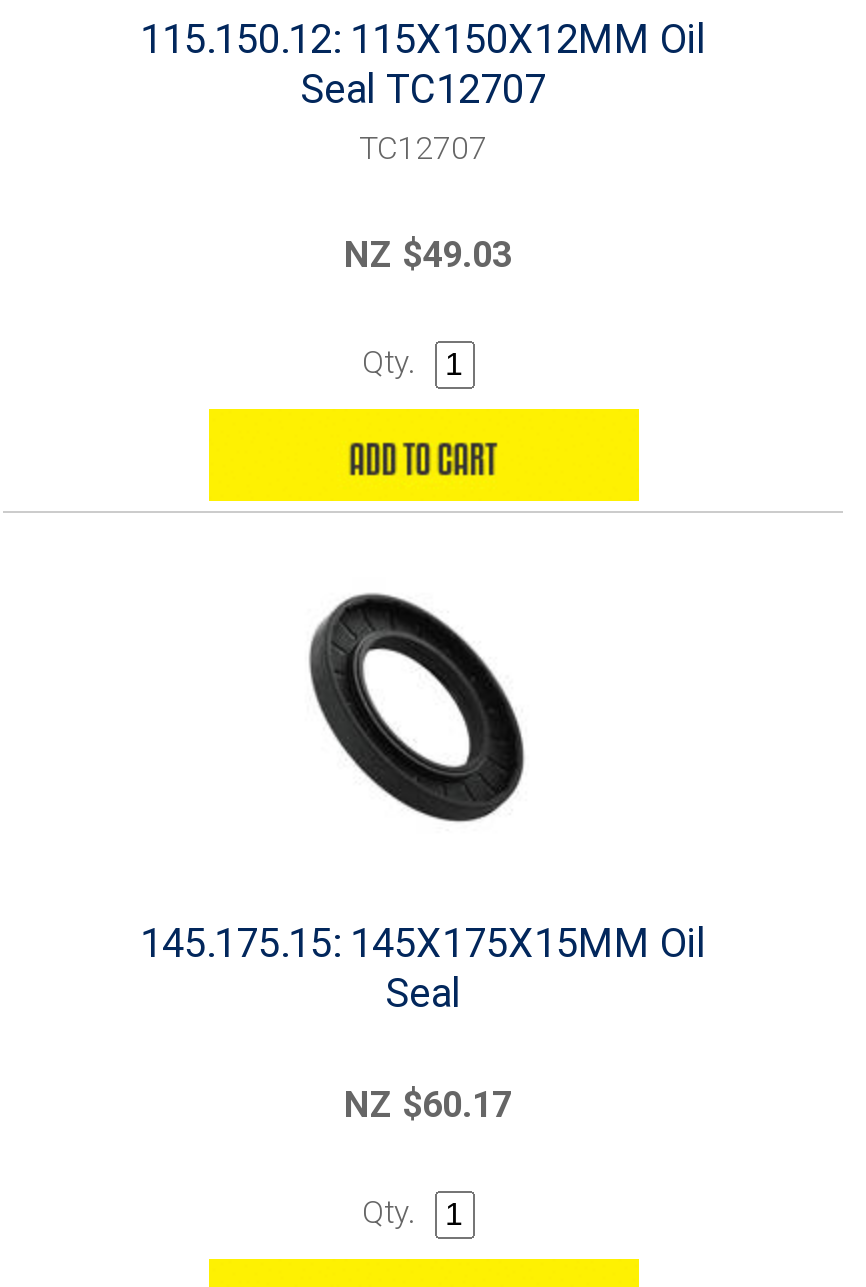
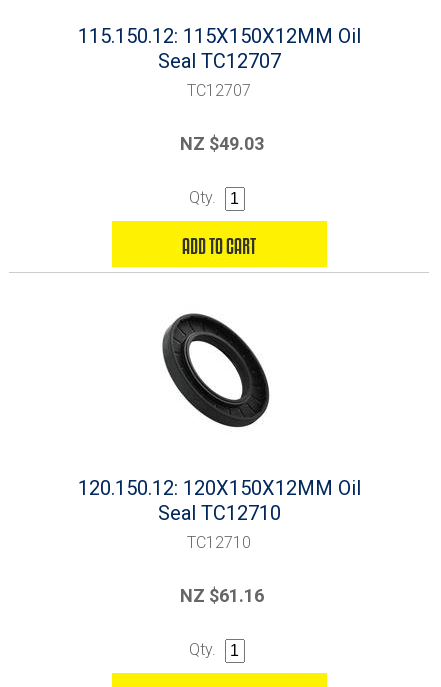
- 145.175.15: 145X175X15MM Oil
- Seal
+ 120.150.12: 120X150X12MM Oil
+ Seal TC12710
+ TC12710

- NZ $60.17
+ NZ $61.16
